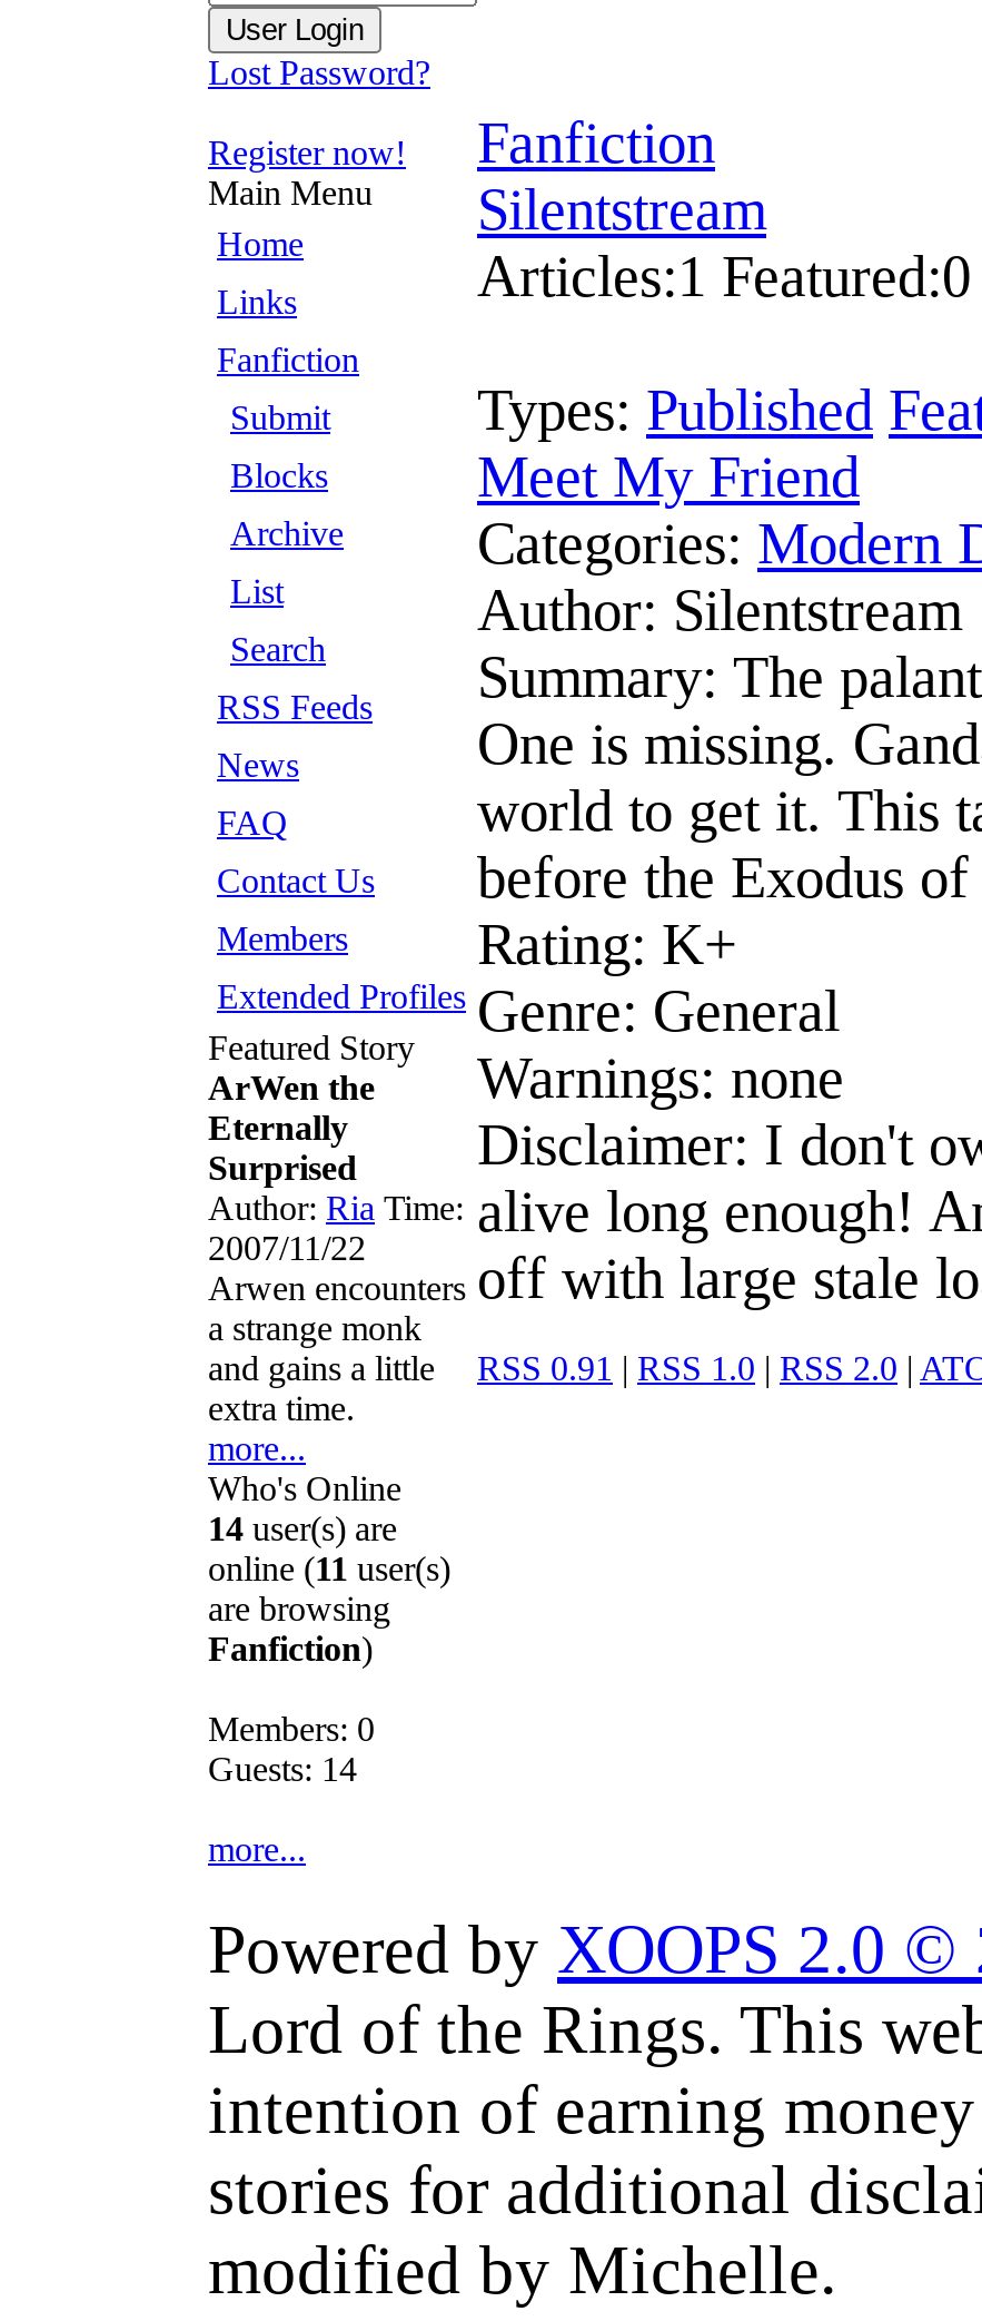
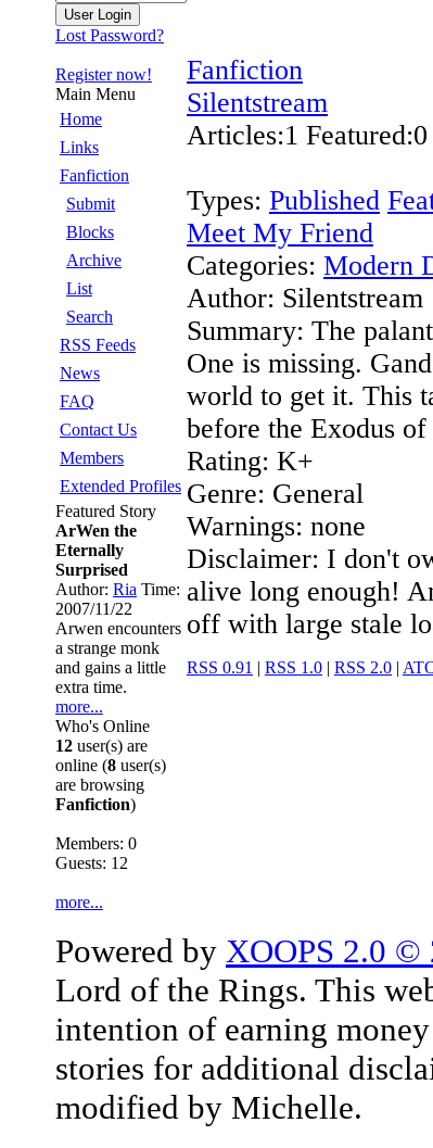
- 14 user(s) are
+ 12 user(s) are

- online (11 user(s)
+ online (8 user(s)

- Guests: 14
+ Guests: 12
